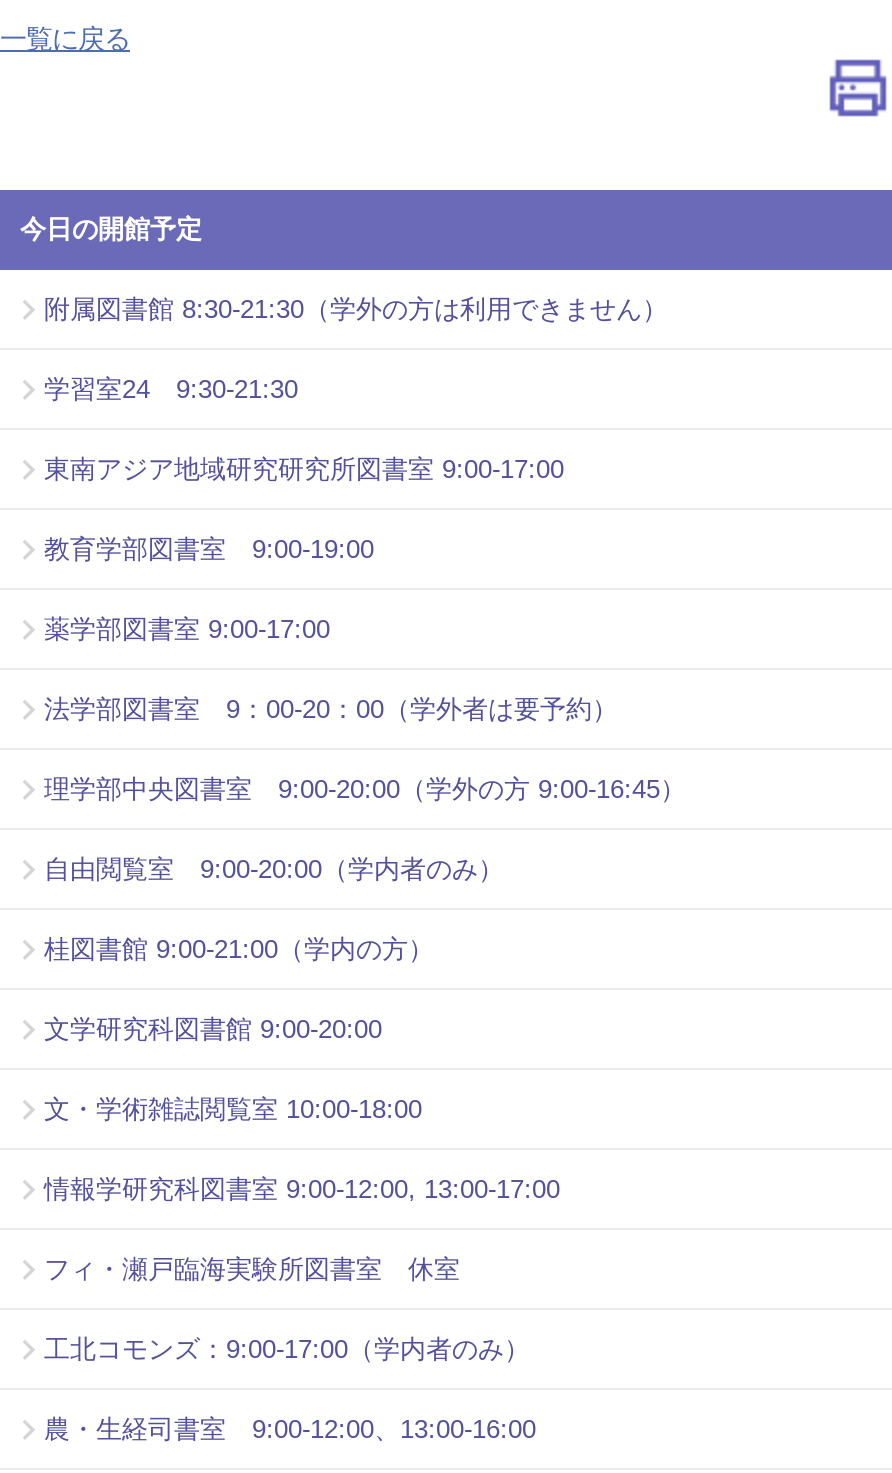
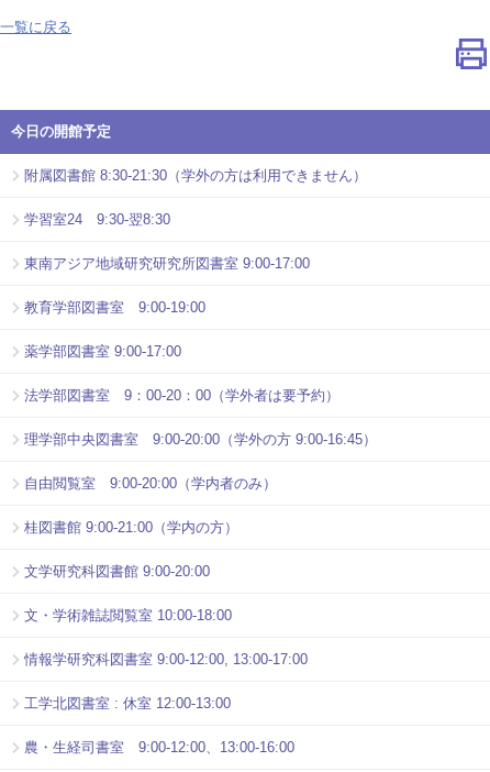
- 学習室24 9:30-21:30
+ 学習室24 9:30-翌8:30

- フィ・瀬戸臨海実験所図書室 休室
- 工北コモンズ：9:00-17:00（学内者のみ）
+ 工学北図書室 : 休室 12:00-13:00
